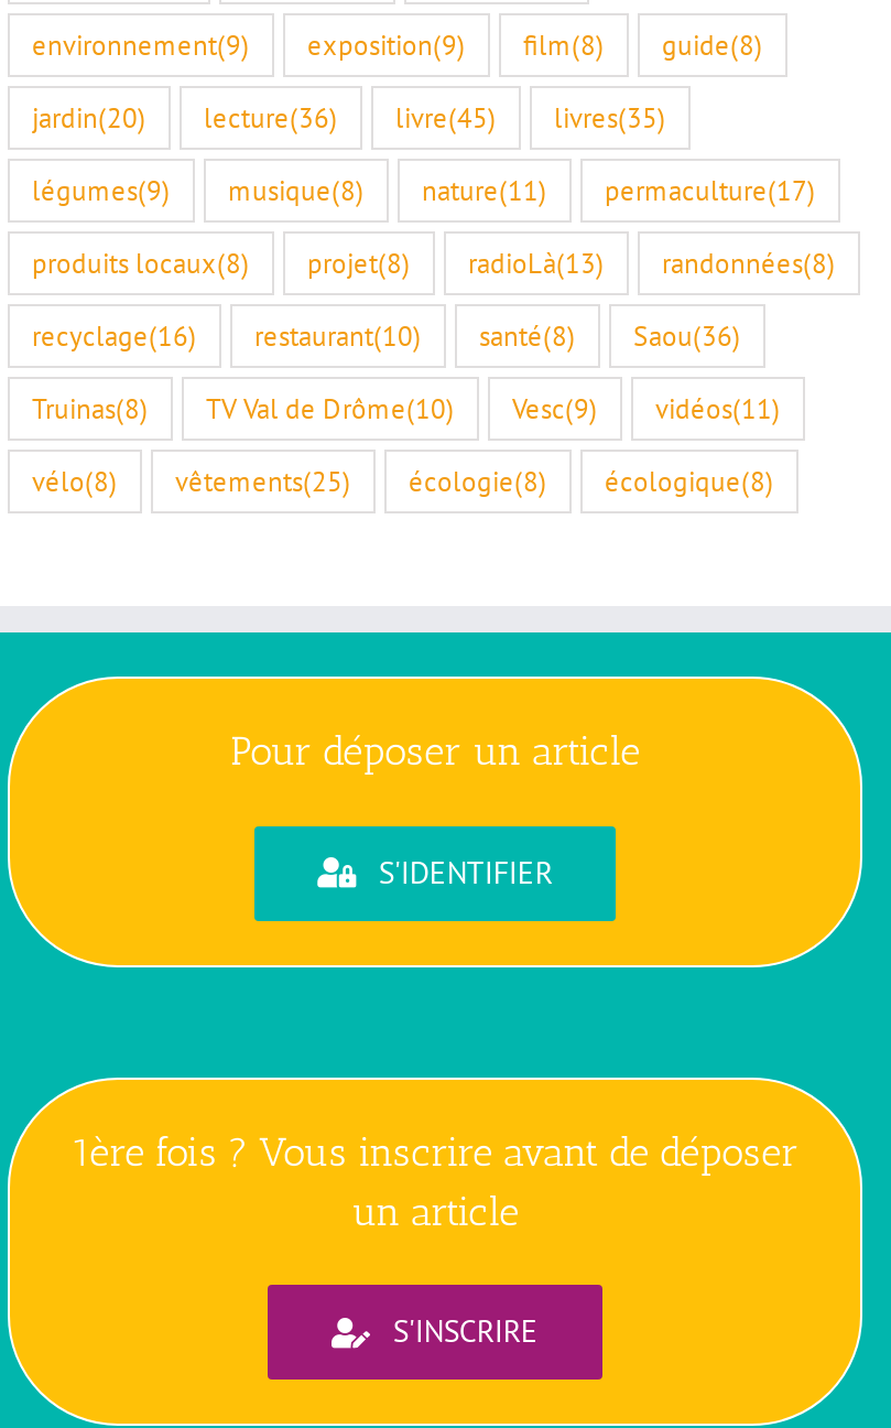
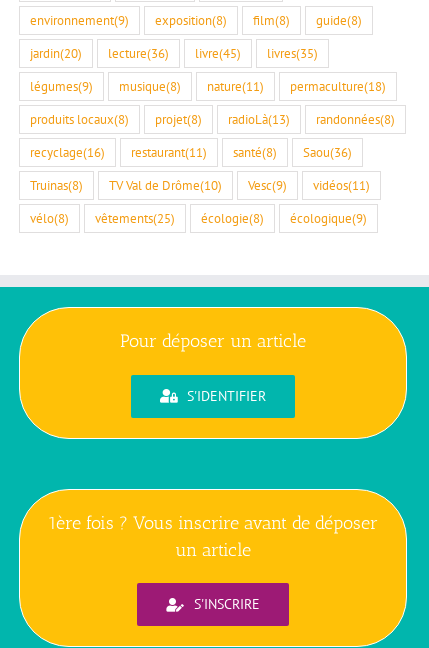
- environnement(9) exposition(9) film(8) guide(8)
+ environnement(9) exposition(8) film(8) guide(8)

- permaculture(17)
+ permaculture(18)

- recyclage(16) restaurant(10) santé(8) Saou(36)
+ recyclage(16) restaurant(11) santé(8) Saou(36)

- vélo(8) vêtements(25) écologie(8) écologique(8)
+ vélo(8) vêtements(25) écologie(8) écologique(9)
